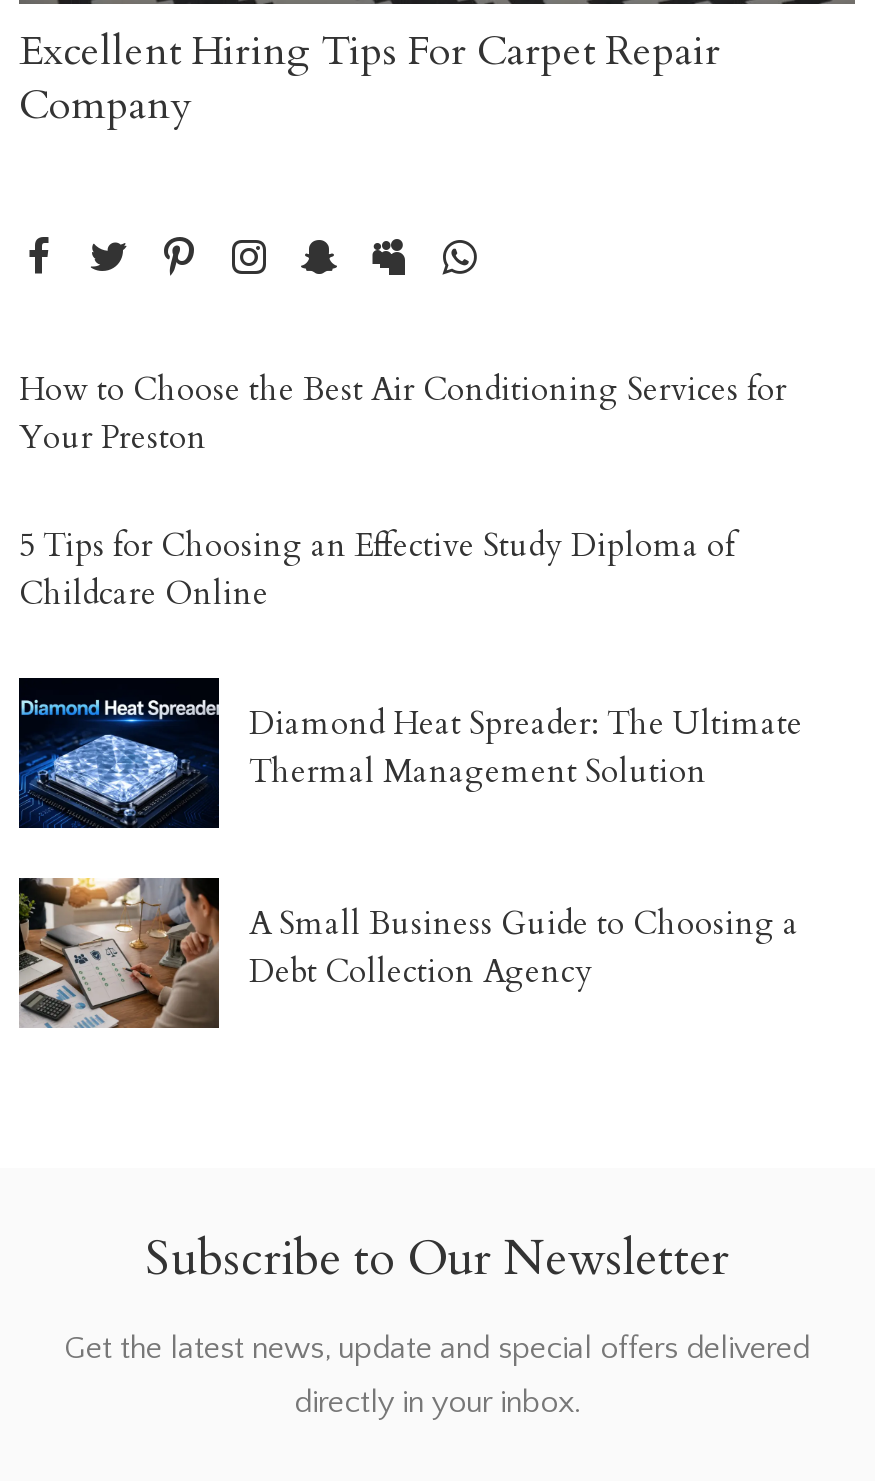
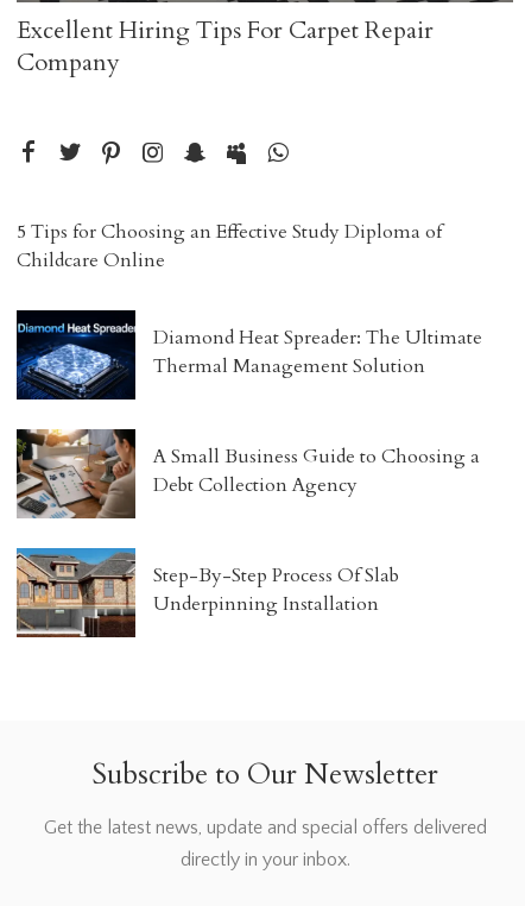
- How to Choose the Best Air Conditioning Services for
- Your Preston

moved up: [image] | 5 Tips for Choosing an Effective Study Diploma of | Childcare Online | Diamond Heat Spreader: The Ultimate | Thermal Management Solution | A Small Business Guide to Choosing a | Debt Collection Agency

+ [image]
+ Step-By-Step Process Of Slab
+ Underpinning Installation
